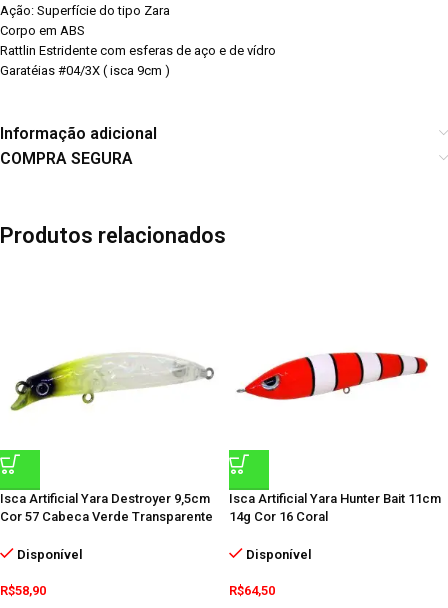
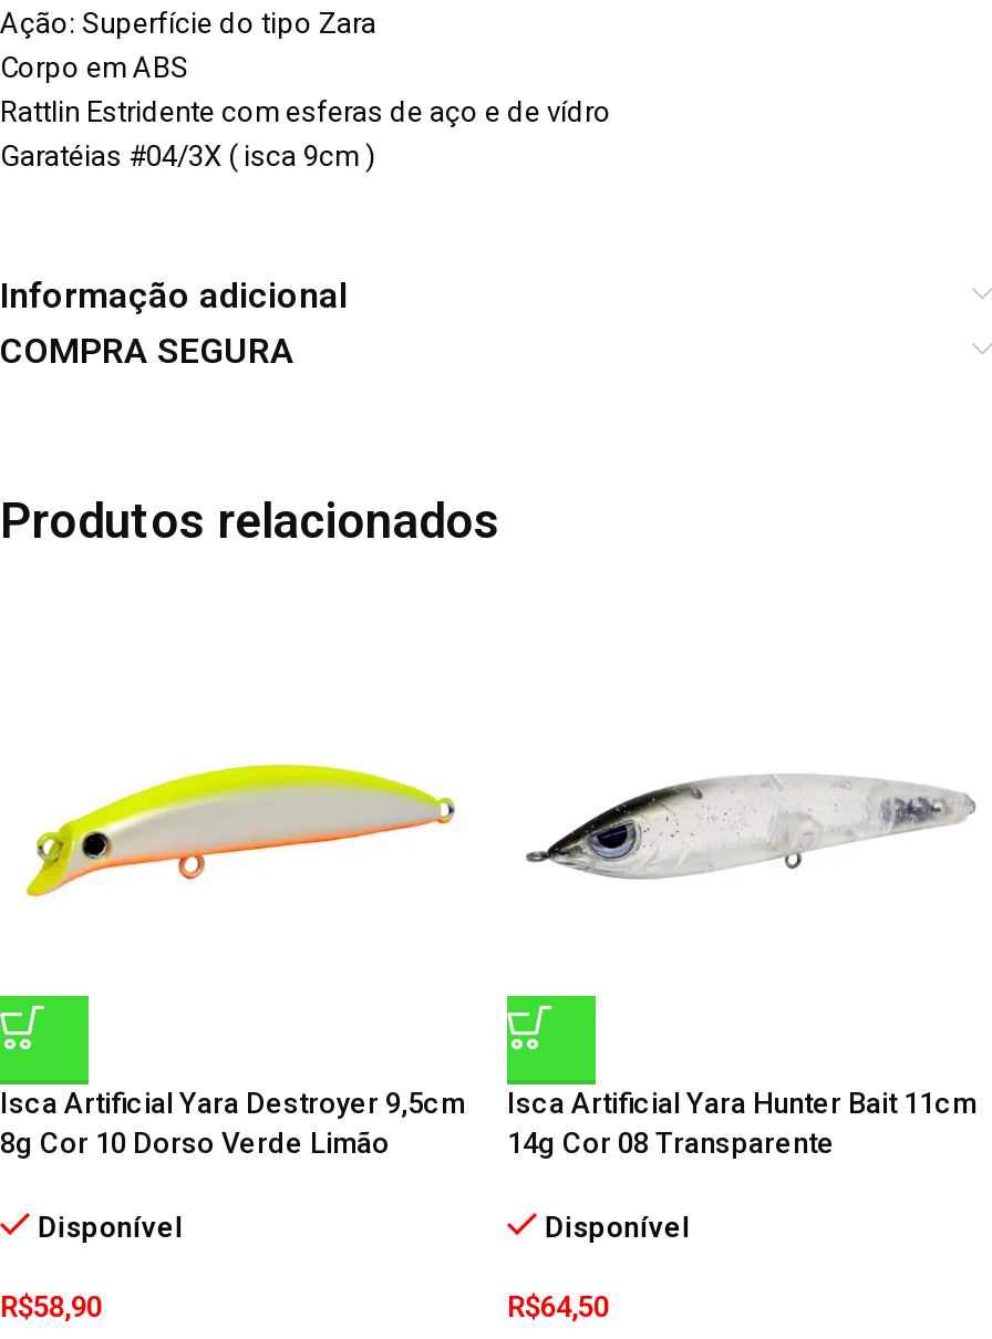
- [image]
+ [image]

- [image]
+ [image]

- Cor 57 Cabeca Verde Transparente
+ 8g Cor 10 Dorso Verde Limão

- 14g Cor 16 Coral
+ 14g Cor 08 Transparente
